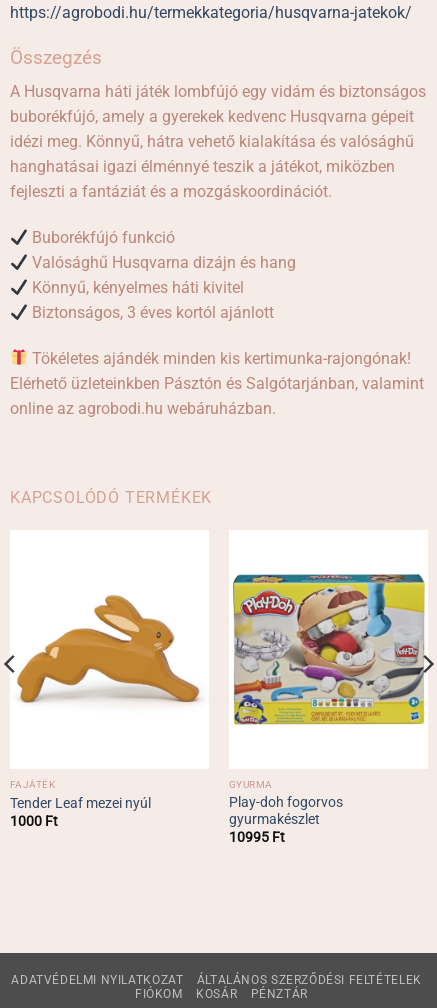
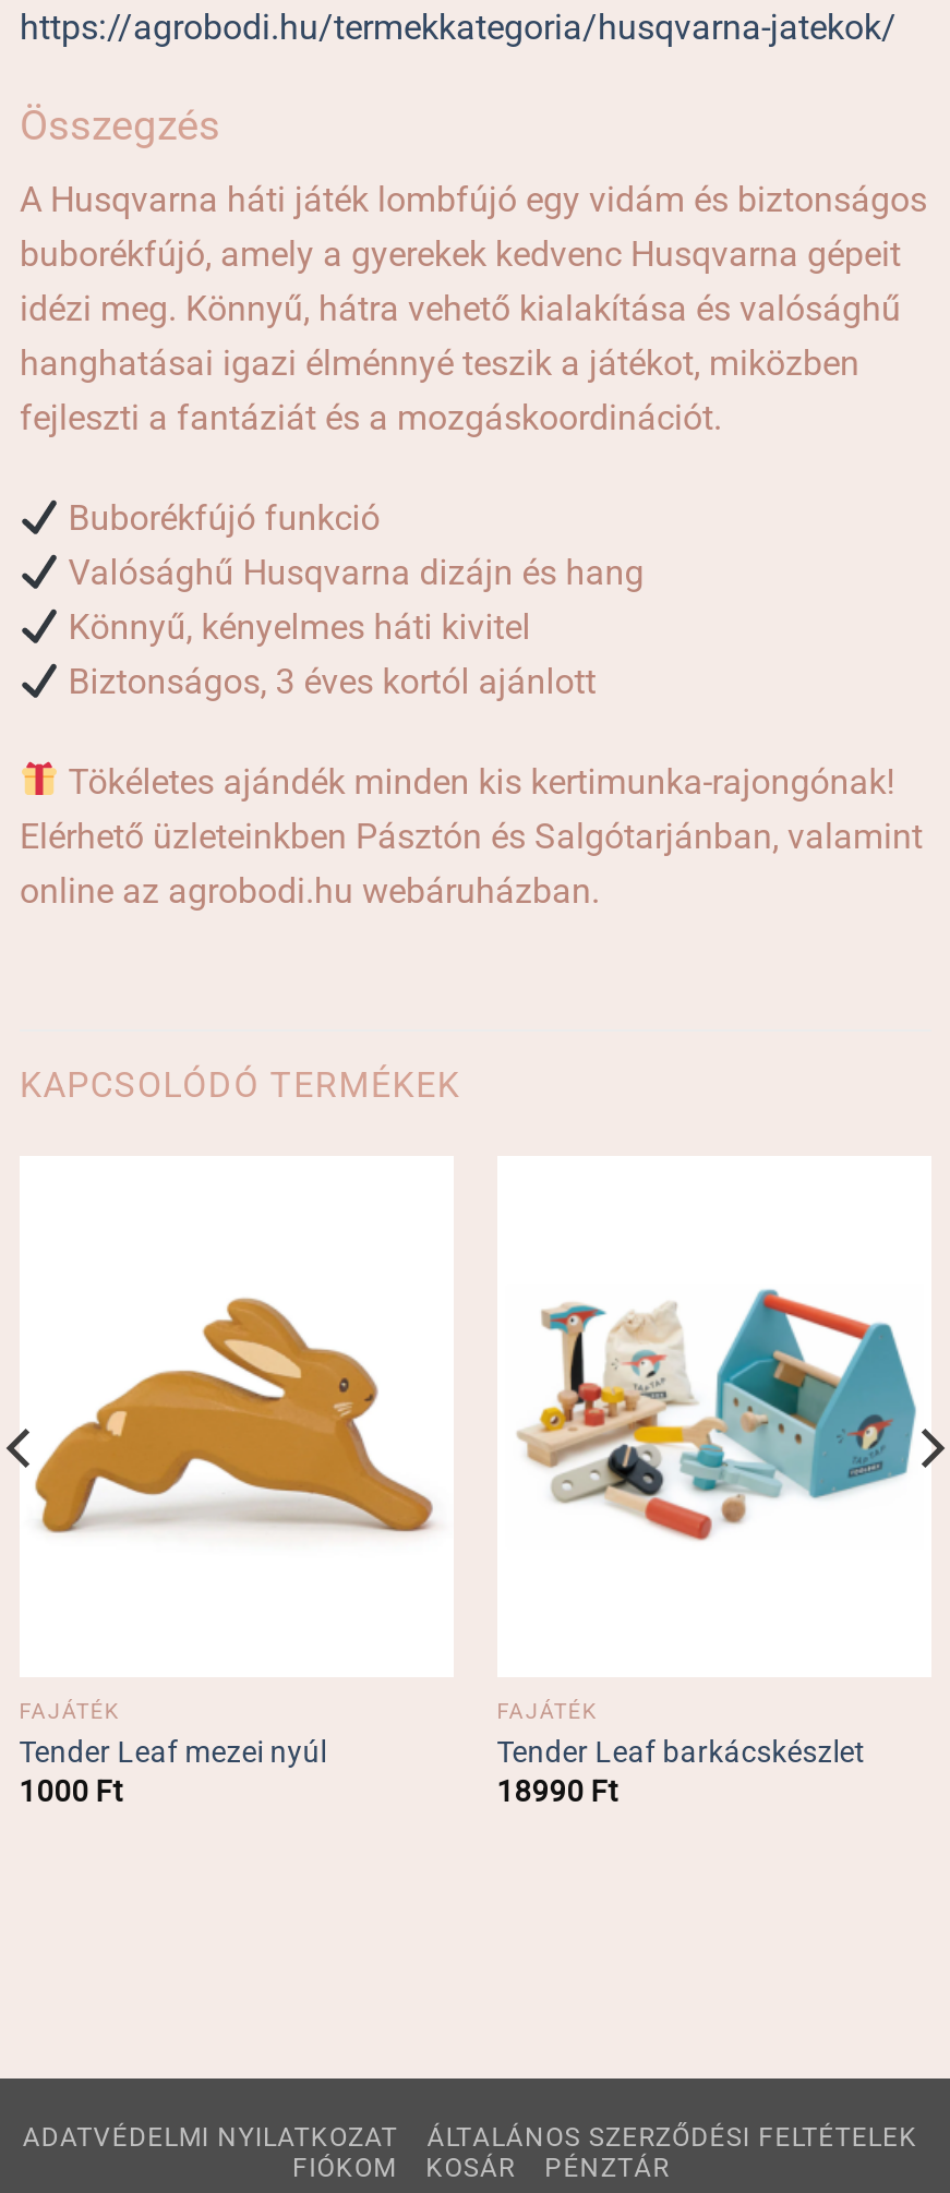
- [image]
+ [image]

- GYURMA
- Play-doh fogorvos
- gyurmakészlet
- 10995 Ft
+ FAJÁTÉK
+ Tender Leaf barkácskészlet
+ 18990 Ft
